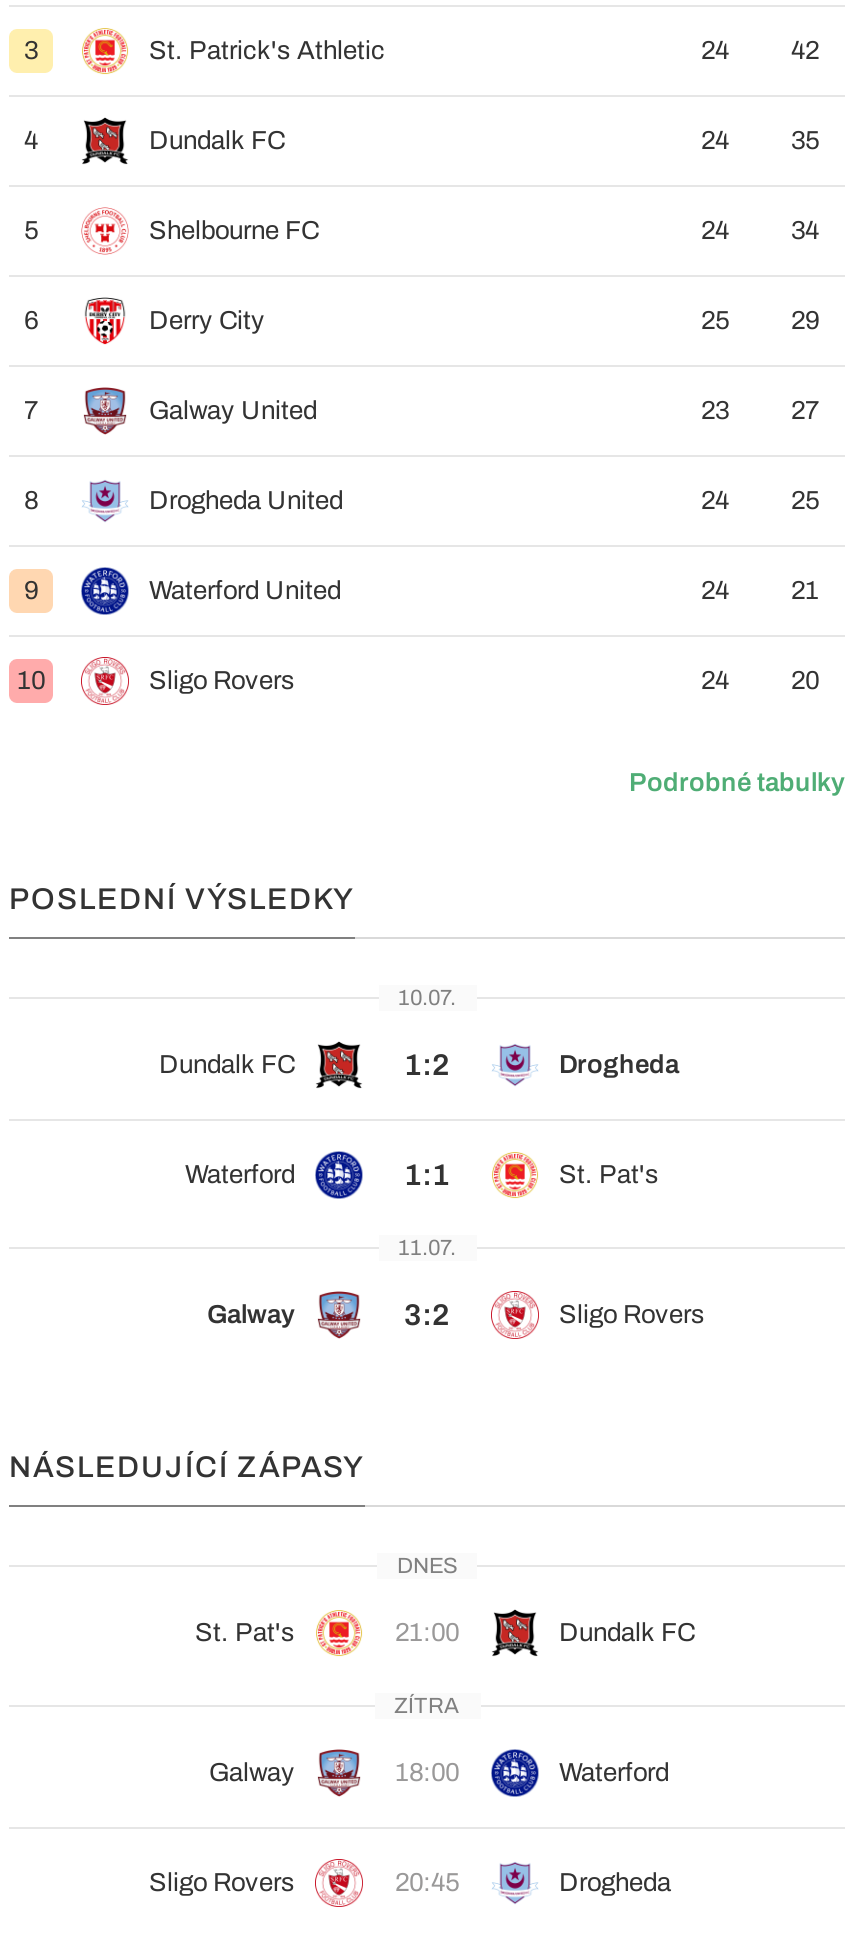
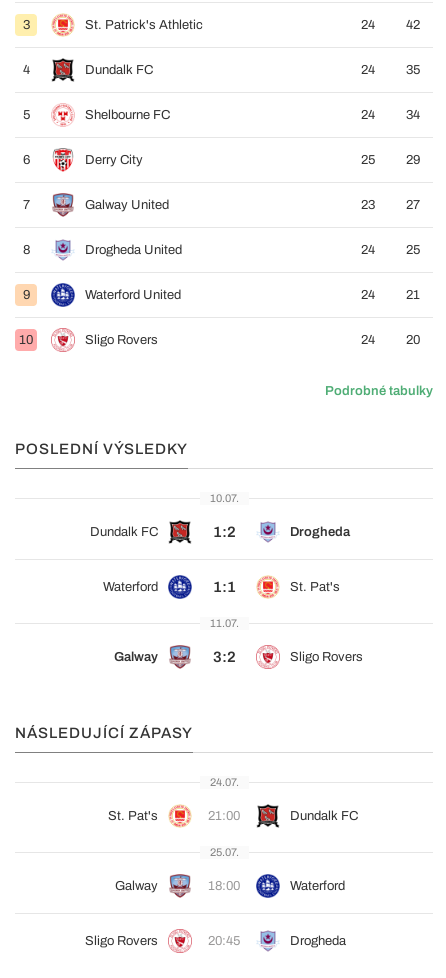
- DNES
+ 24.07.

- ZÍTRA
+ 25.07.
